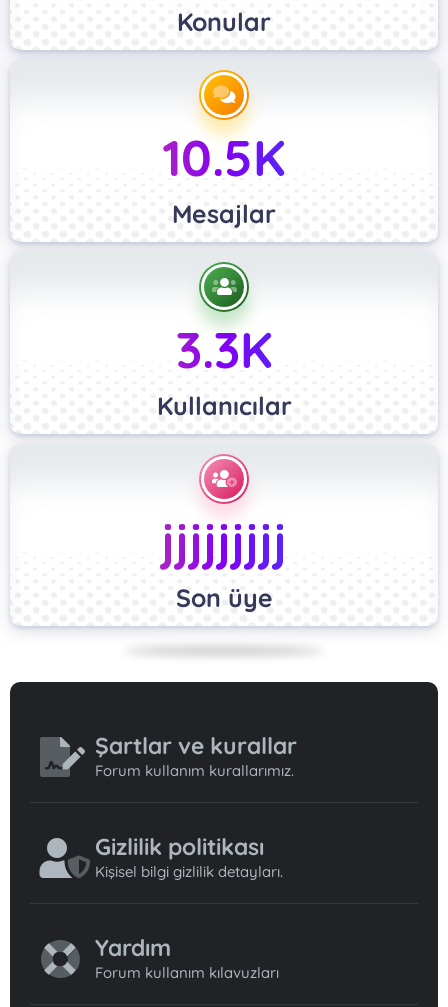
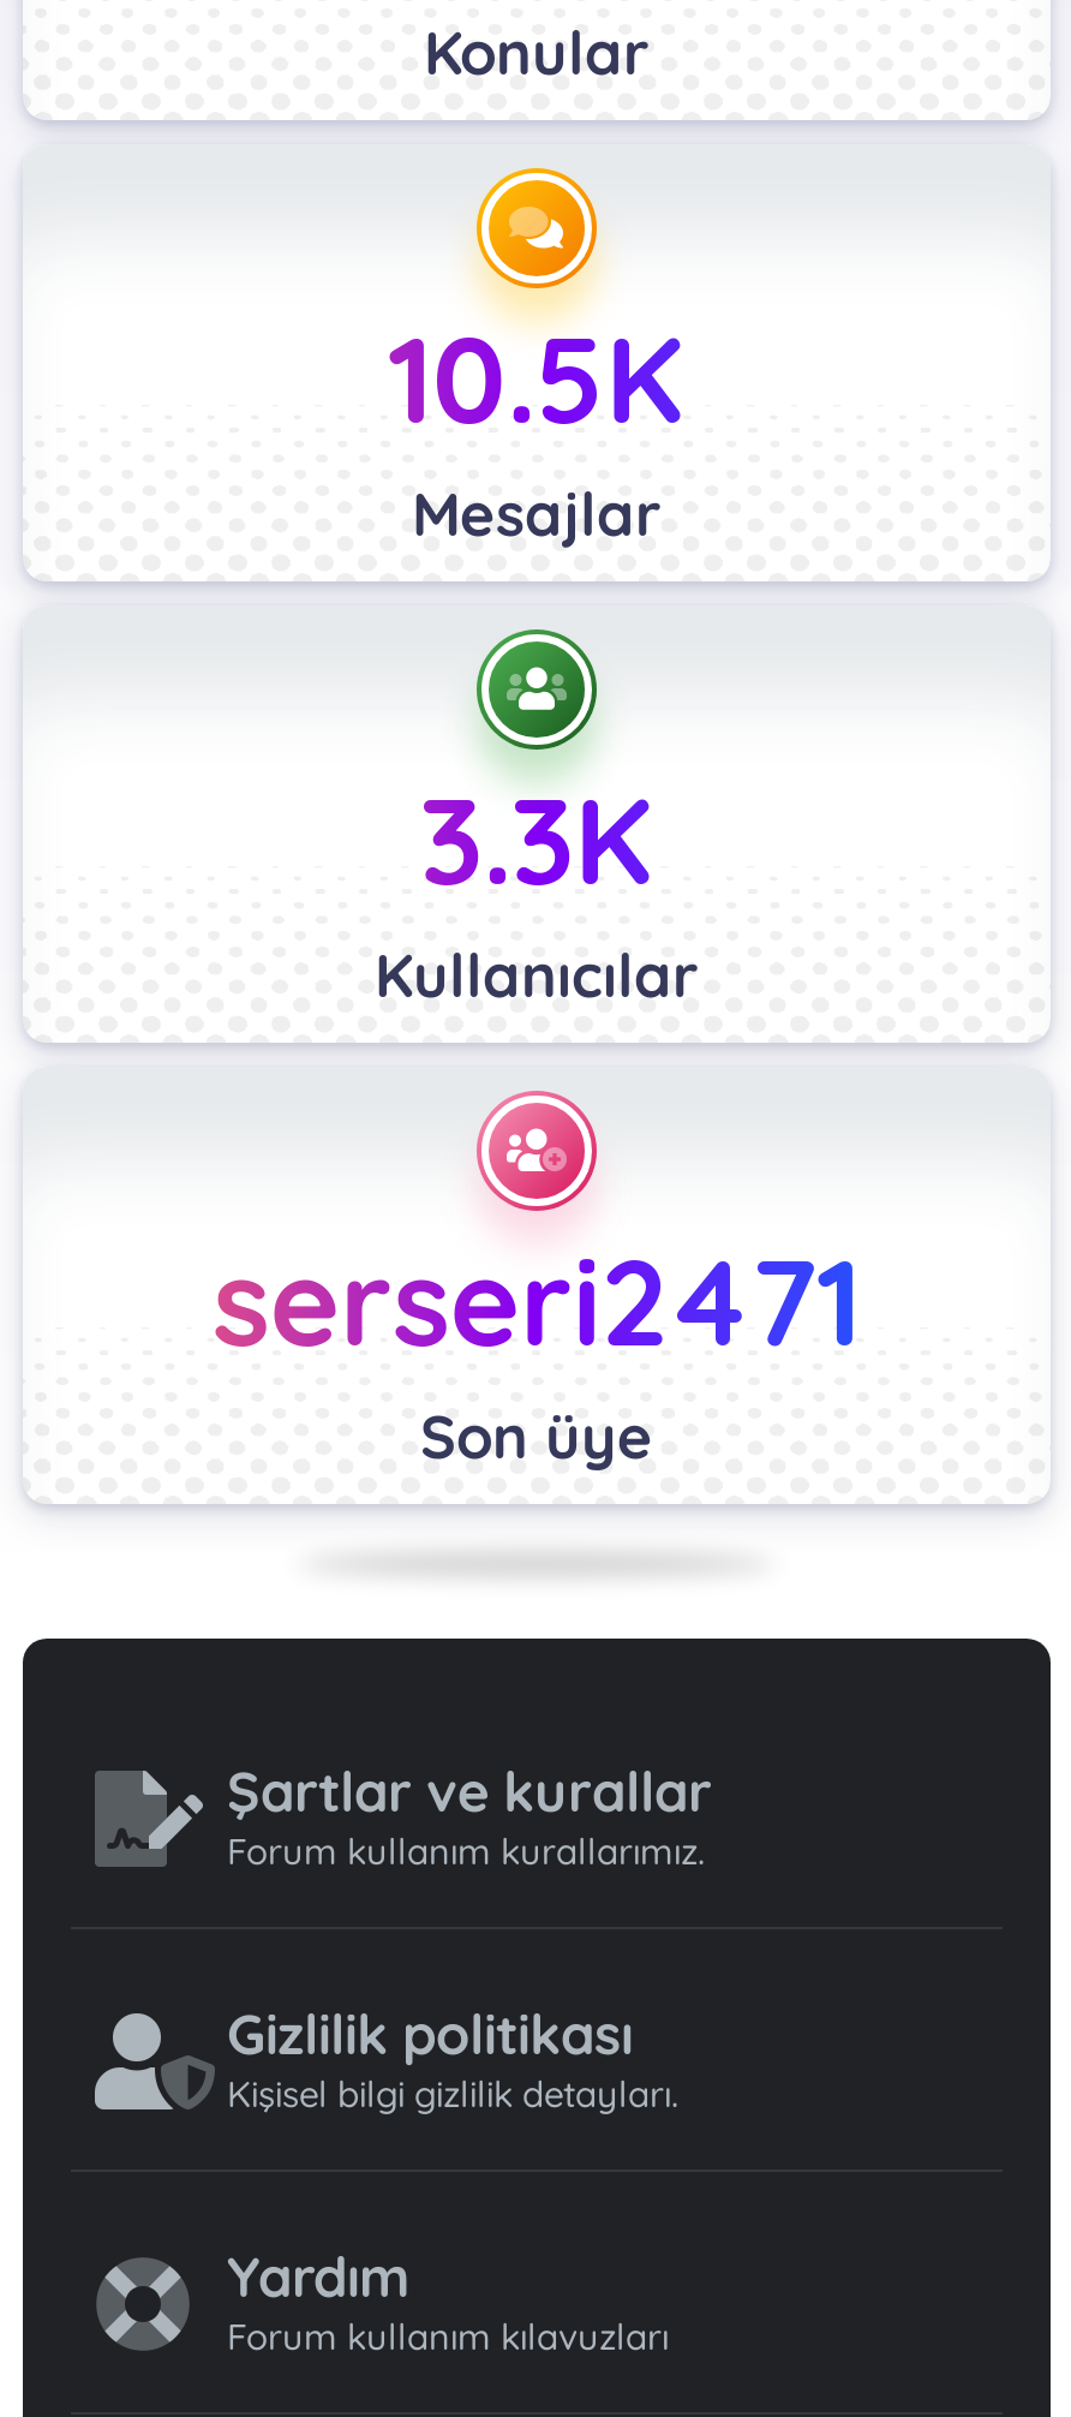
- jjjjjjjjj
+ serseri2471
